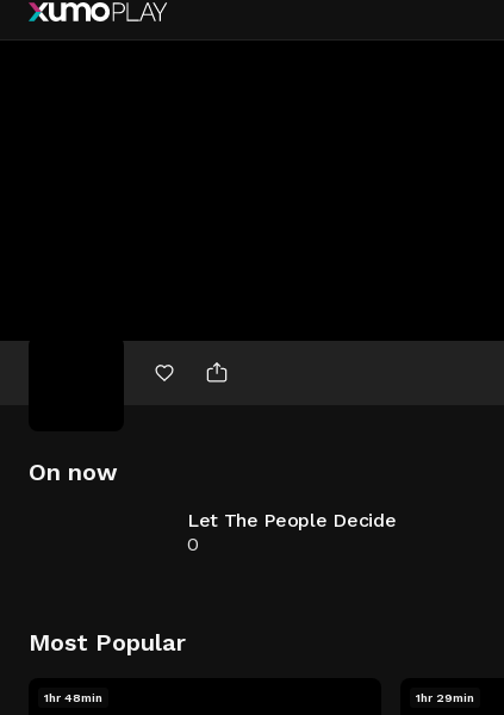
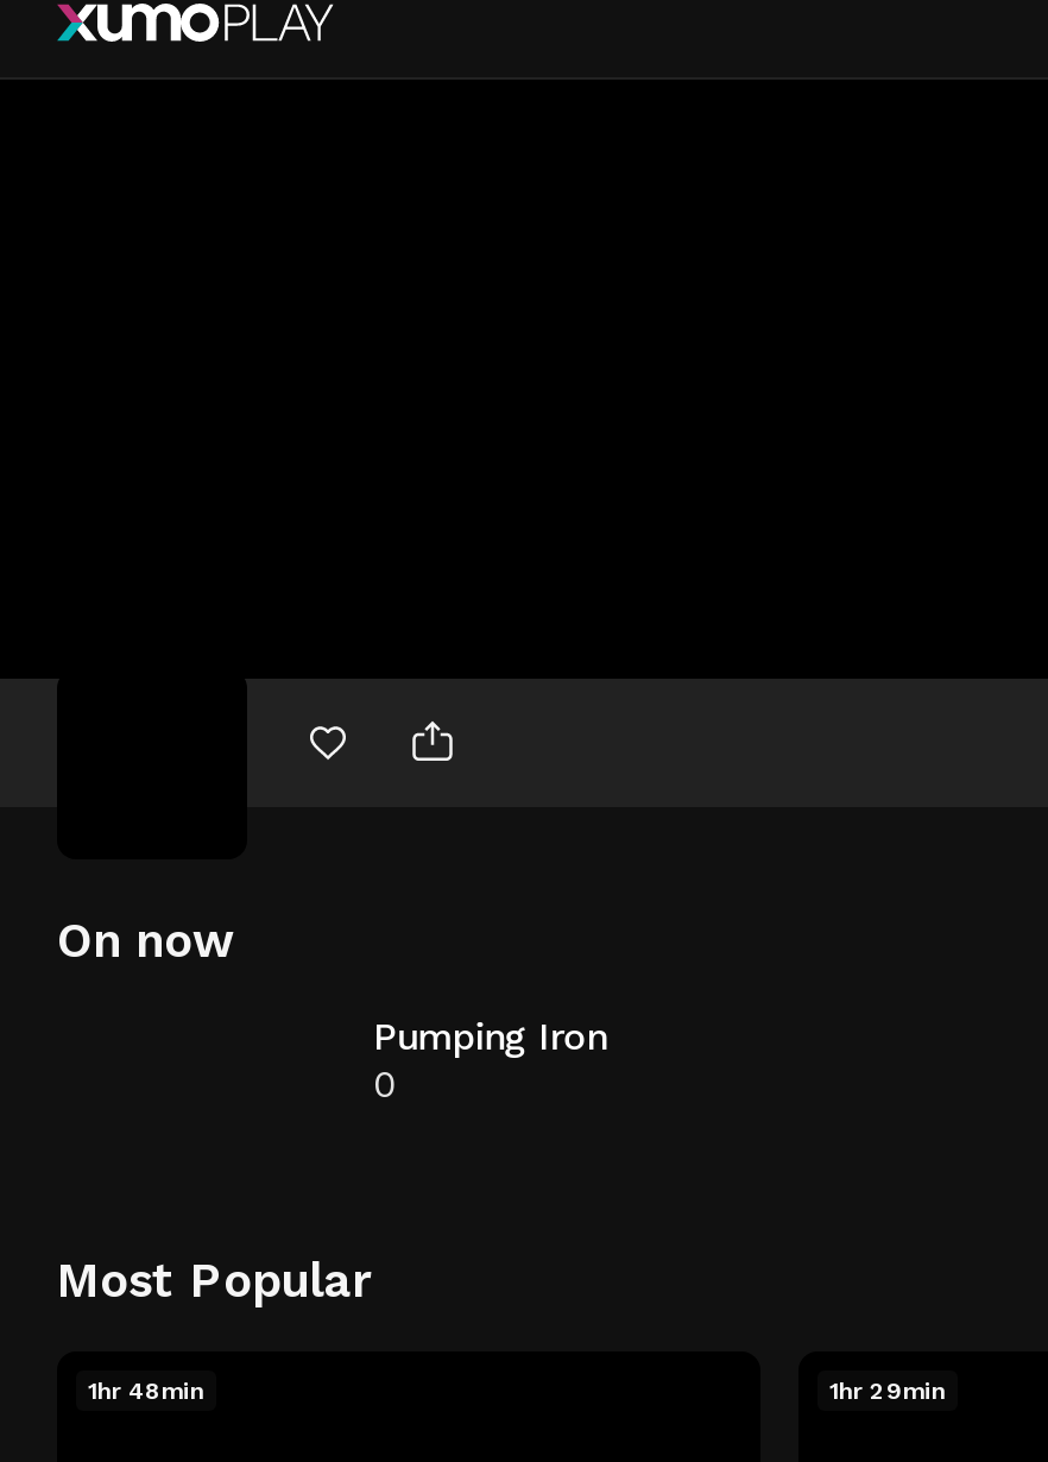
- Let The People Decide
+ Pumping Iron
